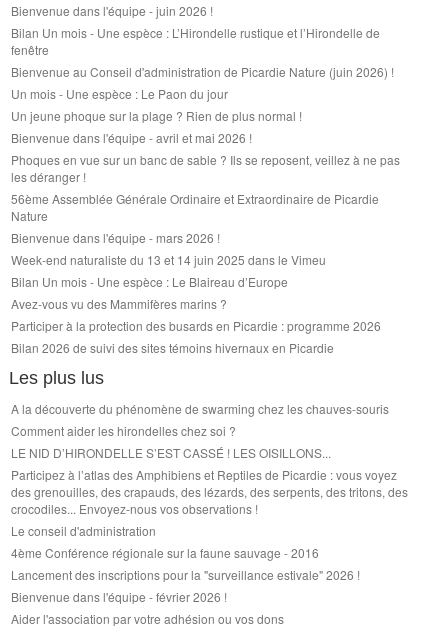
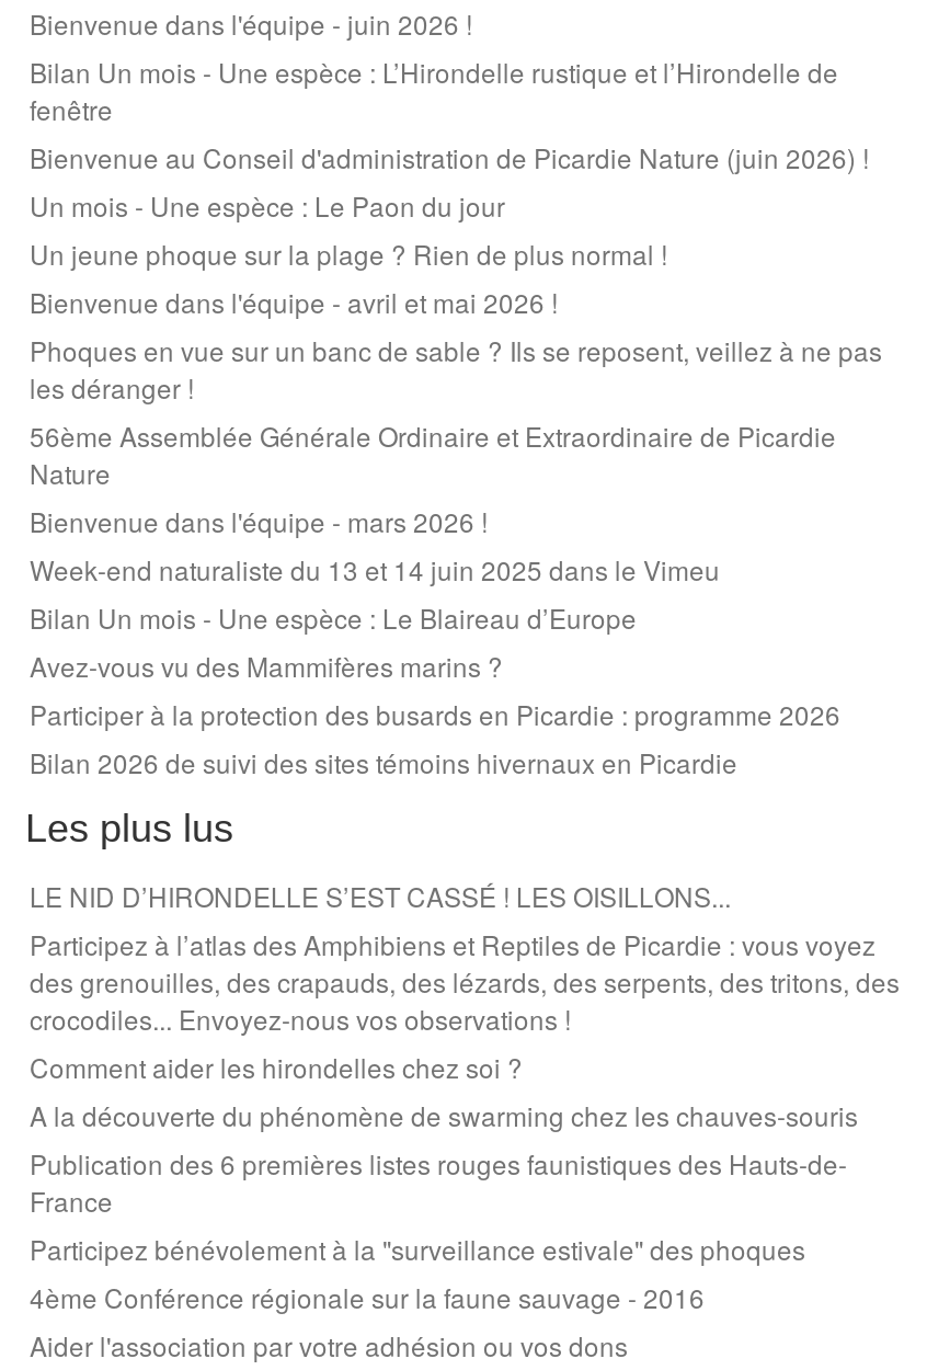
moved down: A la découverte du phénomène de swarming chez les chauves-souris | Comment aider les hirondelles chez soi ?

moved up: LE NID D’HIRONDELLE S’EST CASSÉ ! LES OISILLONS... | Participez à l’atlas des Amphibiens et Reptiles de Picardie : vous voyez | des grenouilles, des crapauds, des lézards, des serpents, des tritons, des | crocodiles... Envoyez-nous vos observations !

- Le conseil d'administration
+ Publication des 6 premières listes rouges faunistiques des Hauts-de-
+ France
+ Participez bénévolement à la "surveillance estivale" des phoques

moved down: 4ème Conférence régionale sur la faune sauvage - 2016

- Lancement des inscriptions pour la "surveillance estivale" 2026 !
- Bienvenue dans l'équipe - février 2026 !
